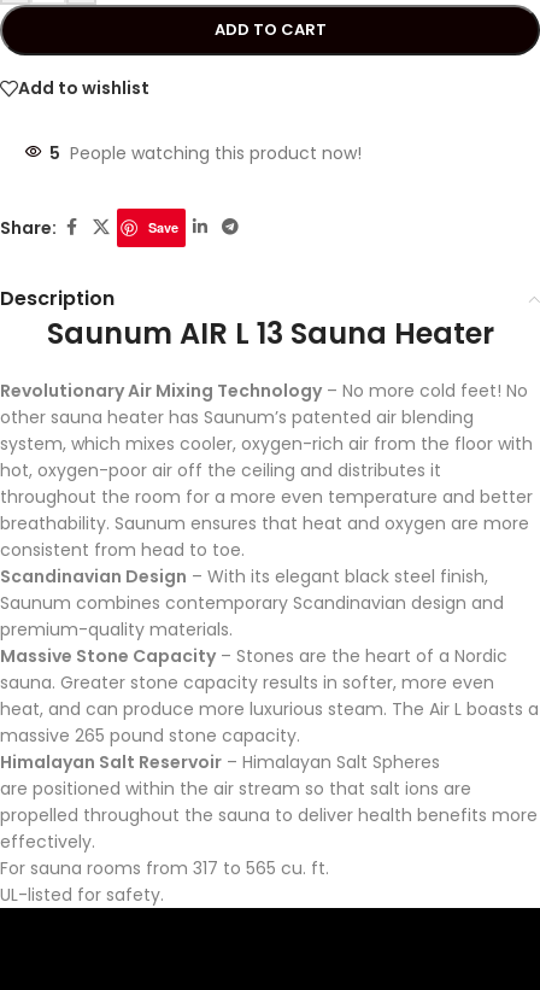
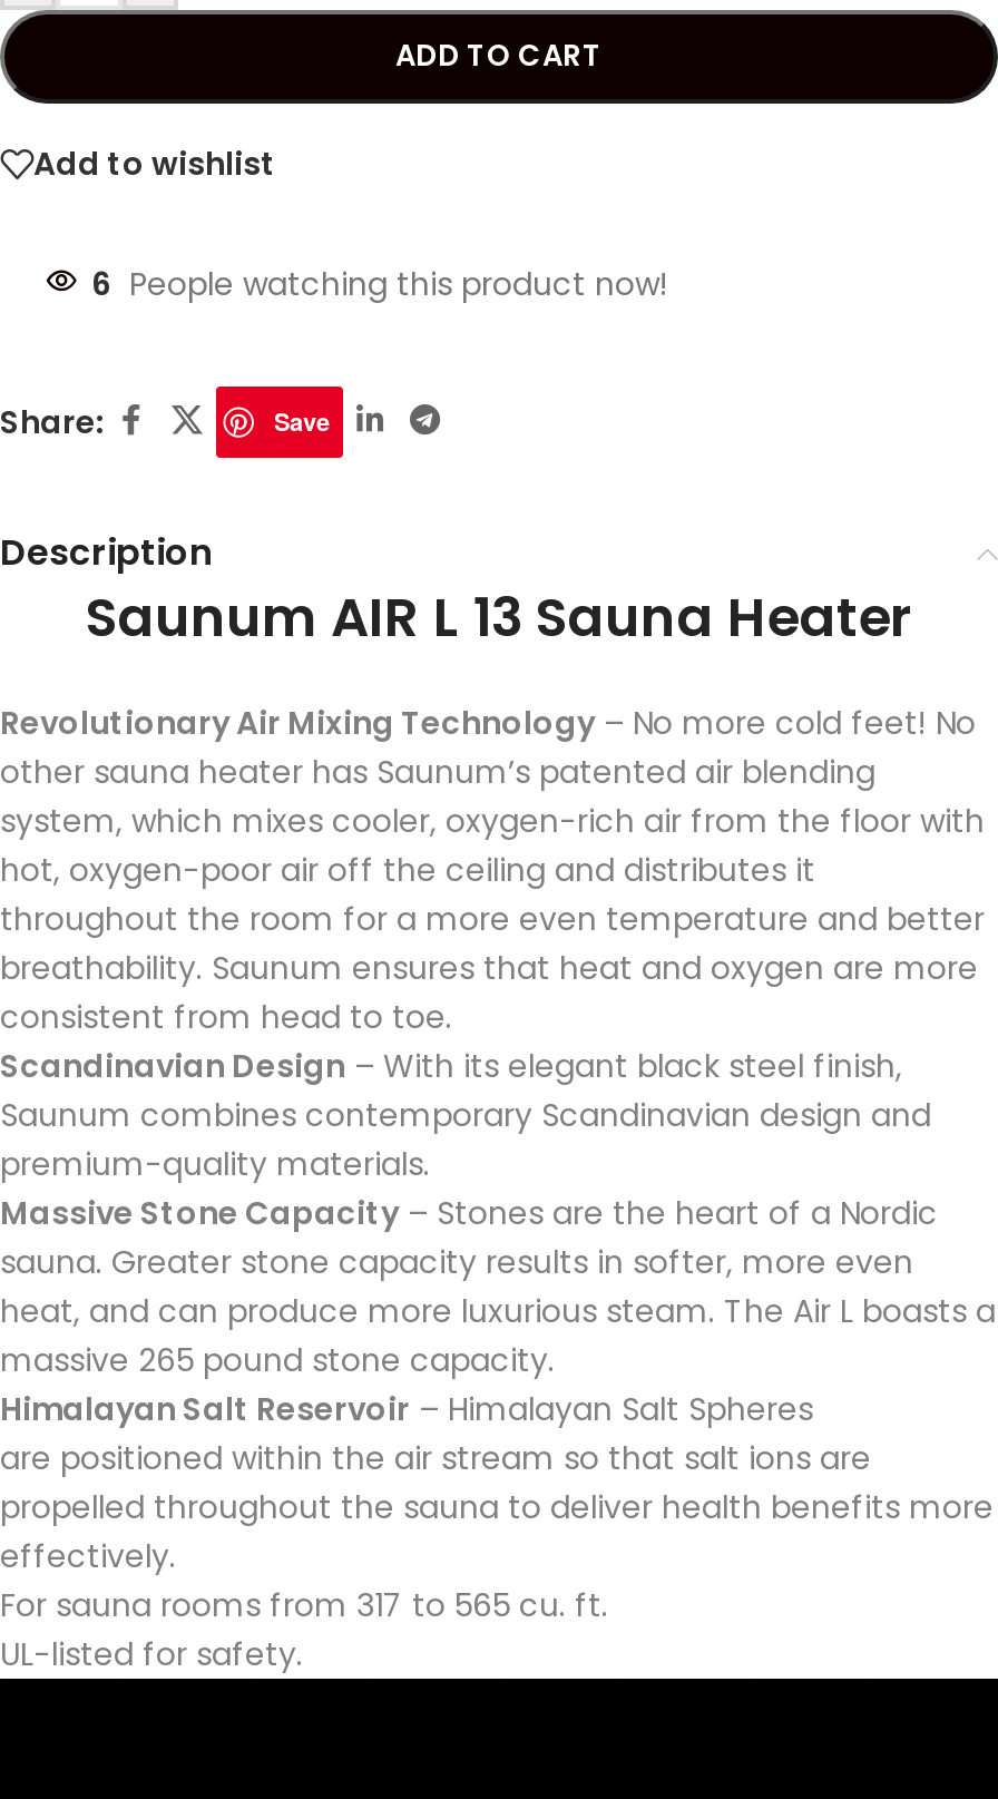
- 5 People watching this product now!
+ 6 People watching this product now!
